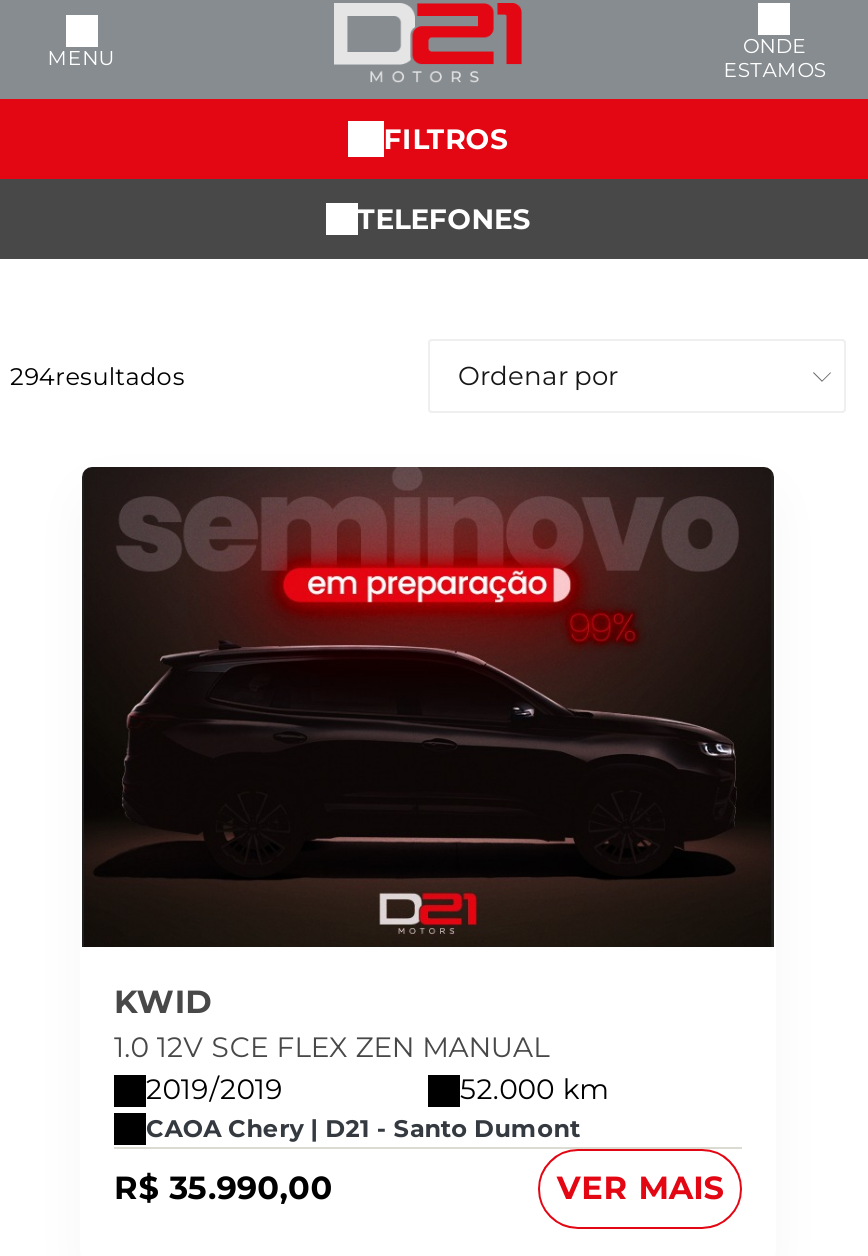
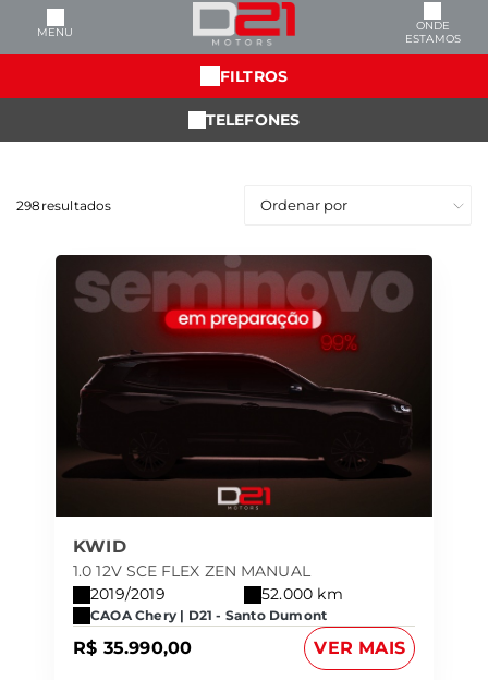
- 294resultados
+ 298resultados
